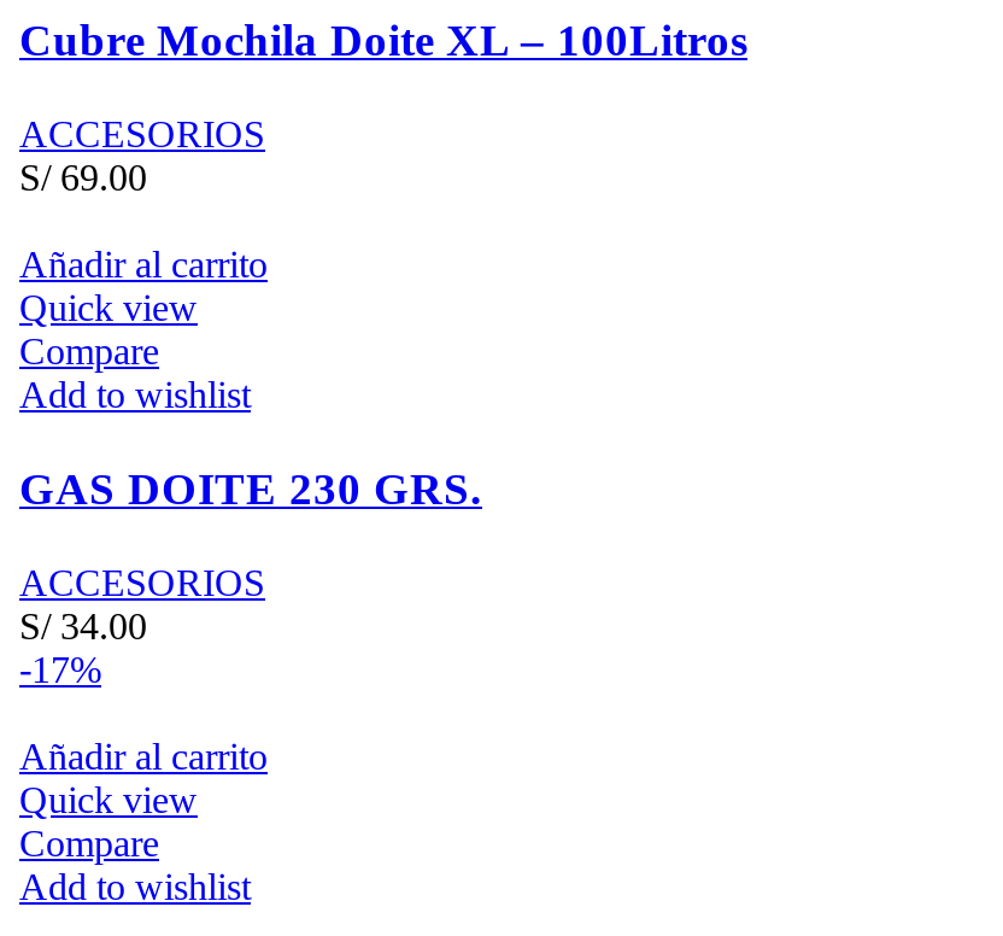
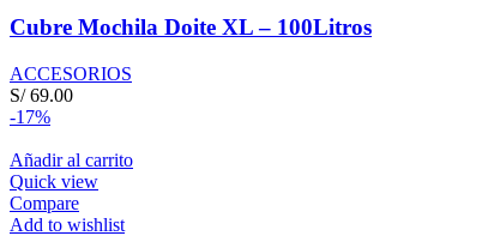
- Añadir al carrito
- Quick view
- Compare
- Add to wishlist
- GAS DOITE 230 GRS.
- ACCESORIOS
- S/ 34.00
